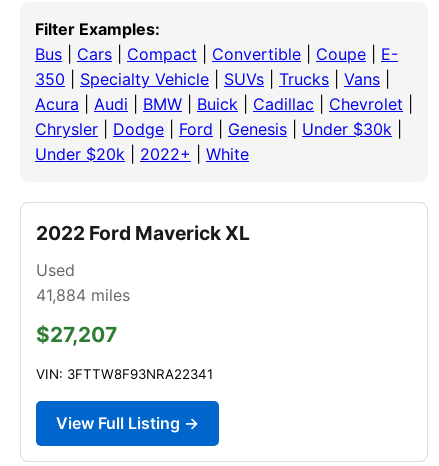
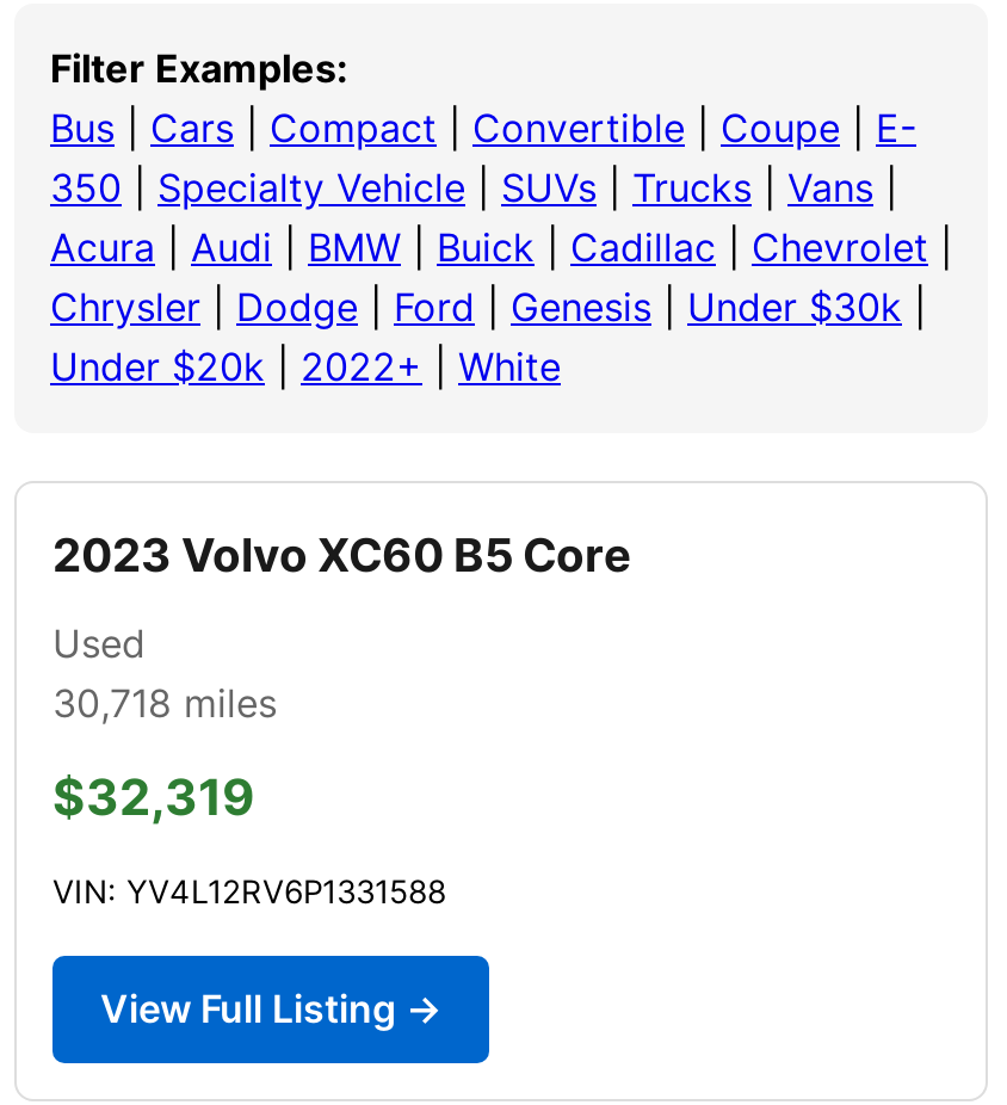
- 2022 Ford Maverick XL
+ 2023 Volvo XC60 B5 Core

- 41,884 miles
+ 30,718 miles

- $27,207
+ $32,319

- VIN: 3FTTW8F93NRA22341
+ VIN: YV4L12RV6P1331588
